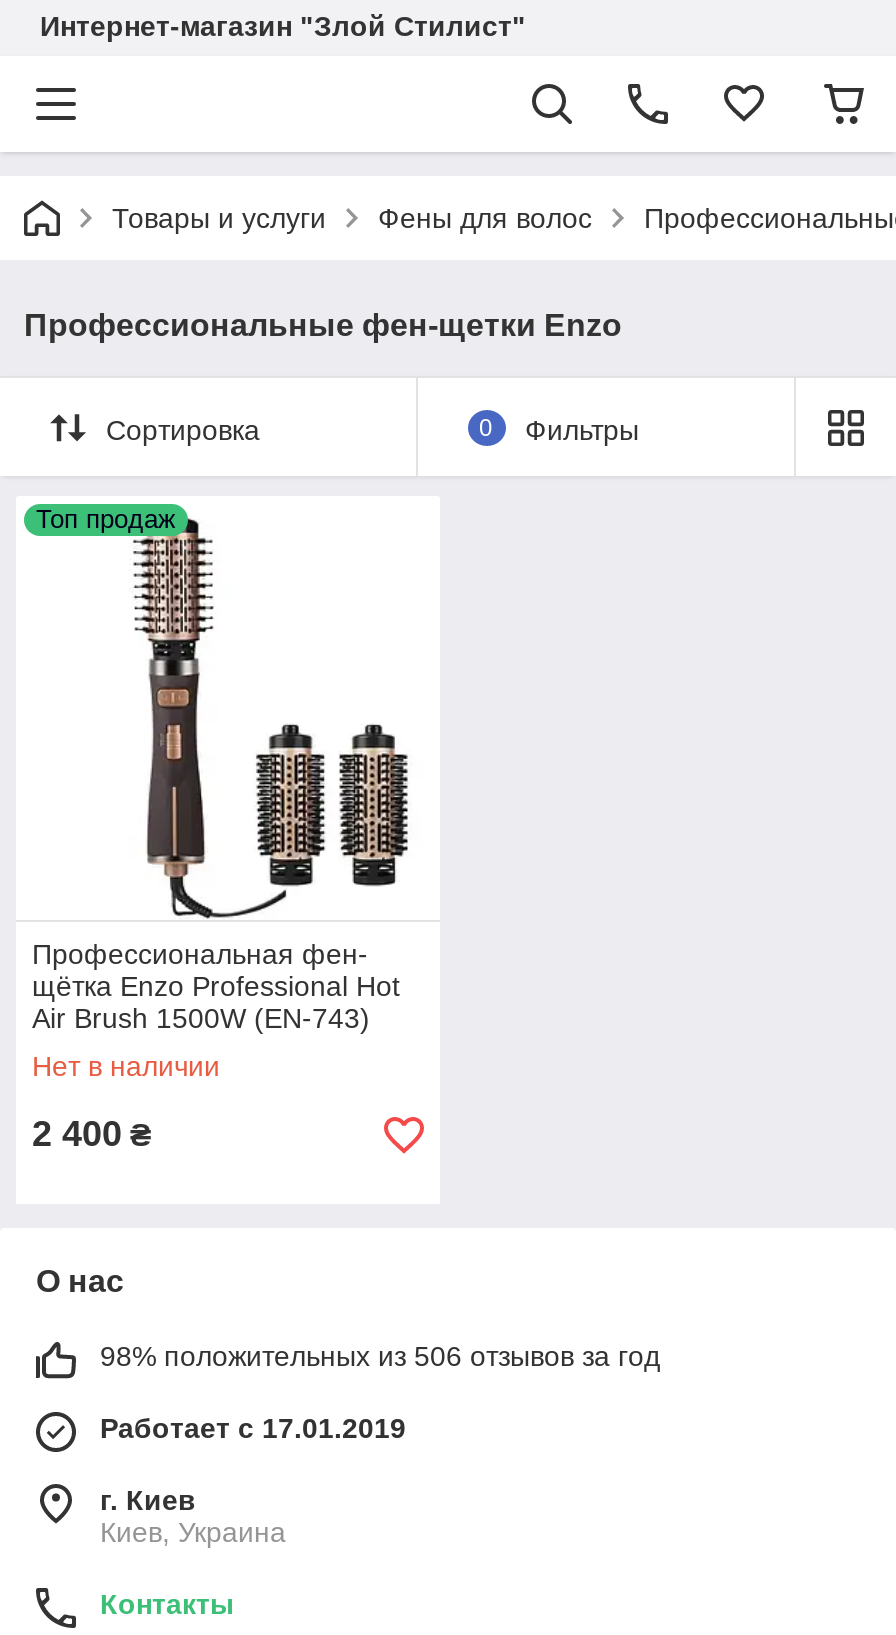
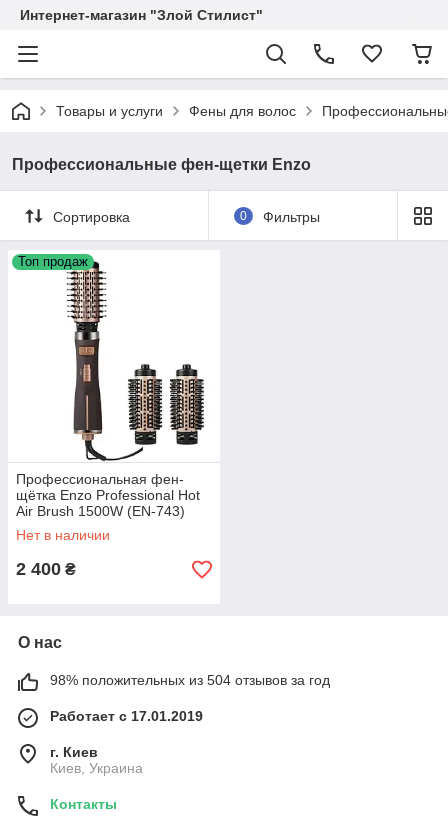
- 98% положительных из 506 отзывов за год
+ 98% положительных из 504 отзывов за год
